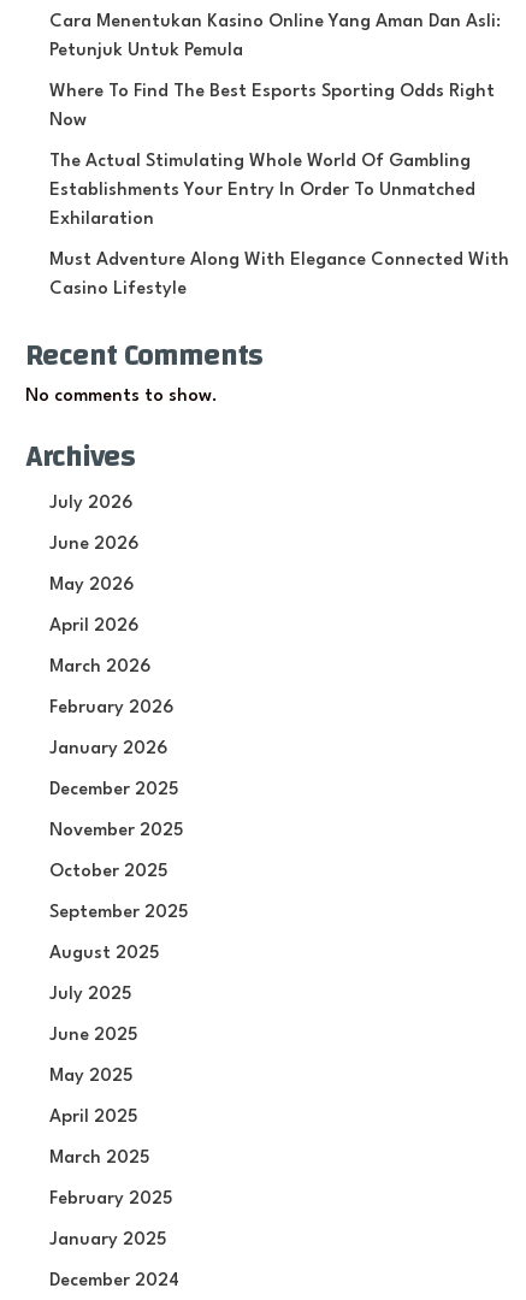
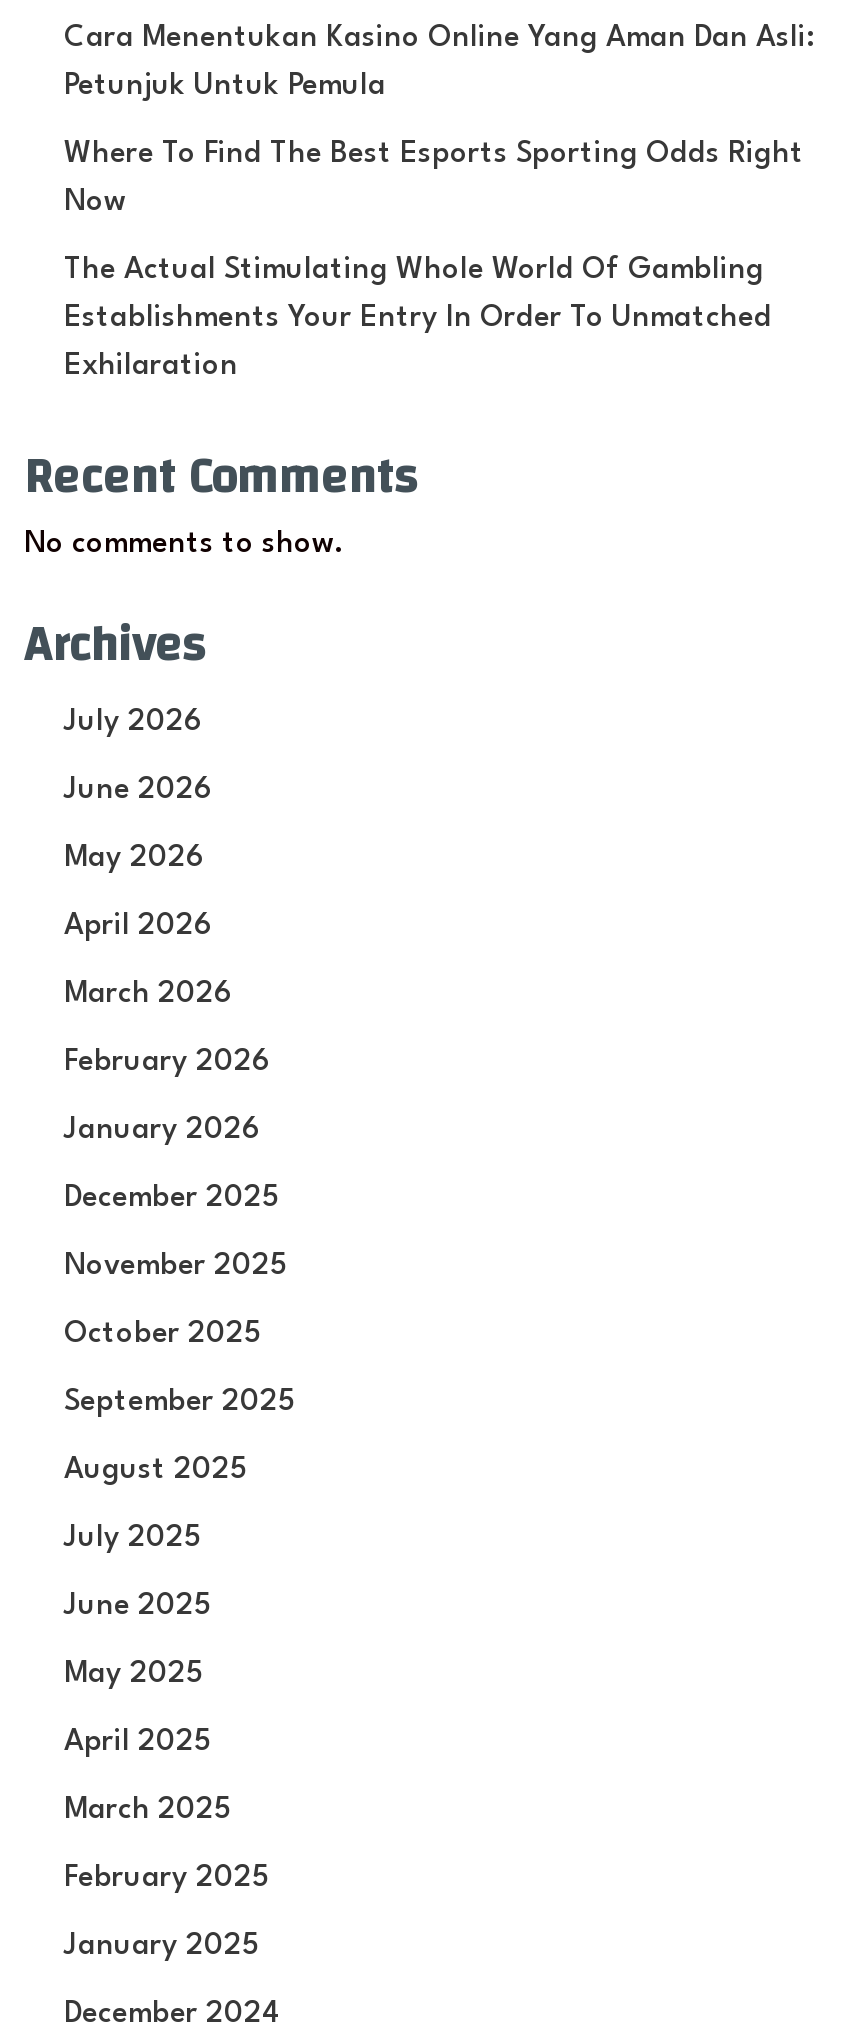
- Must Adventure Along With Elegance Connected With
- Casino Lifestyle
